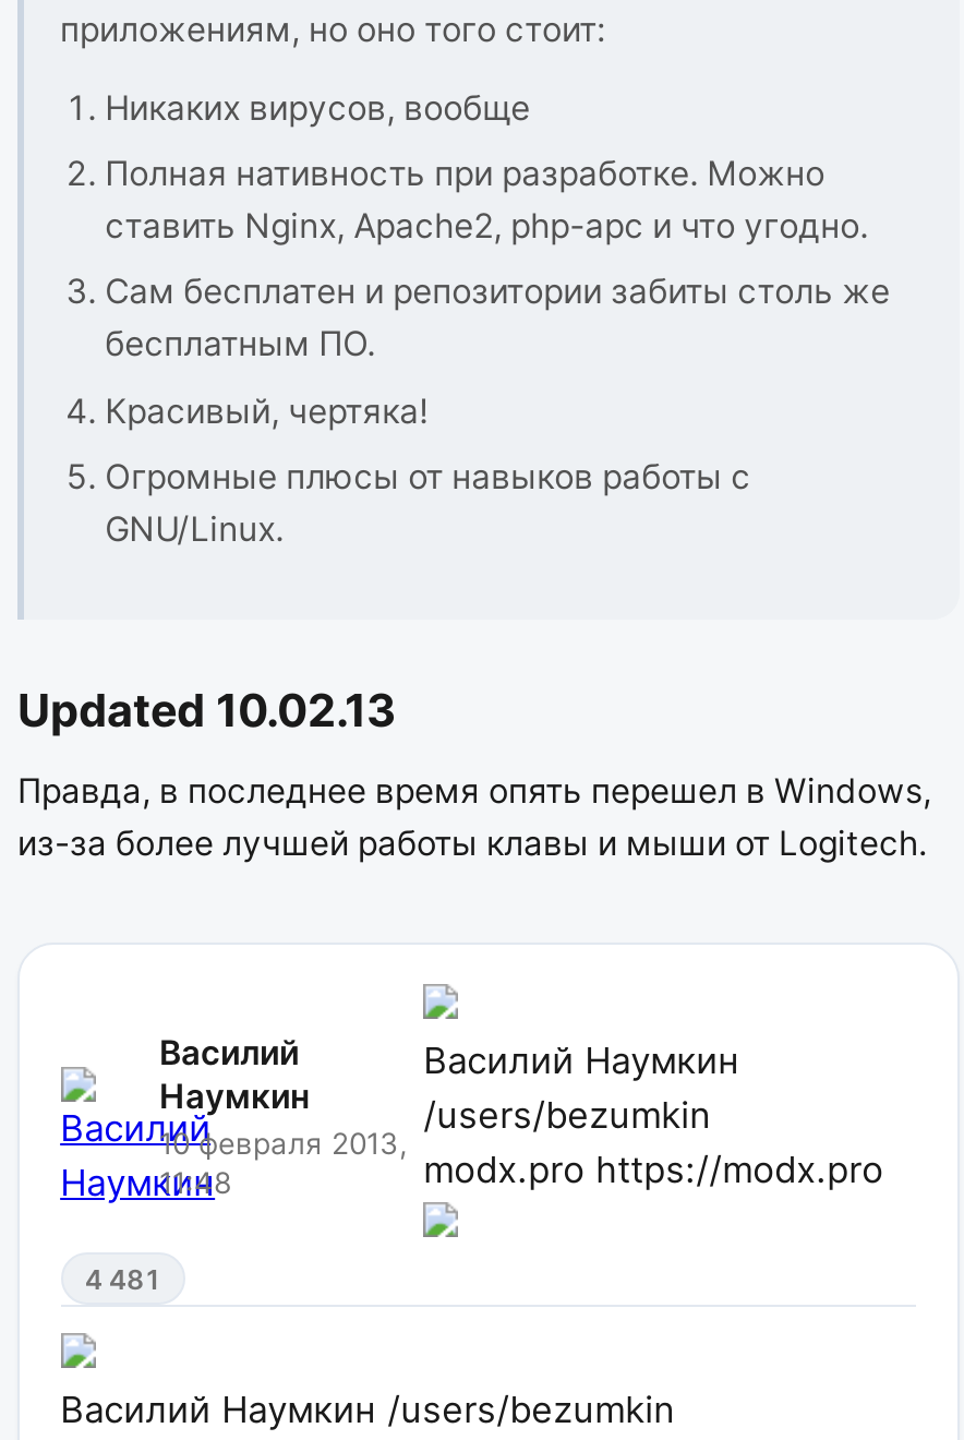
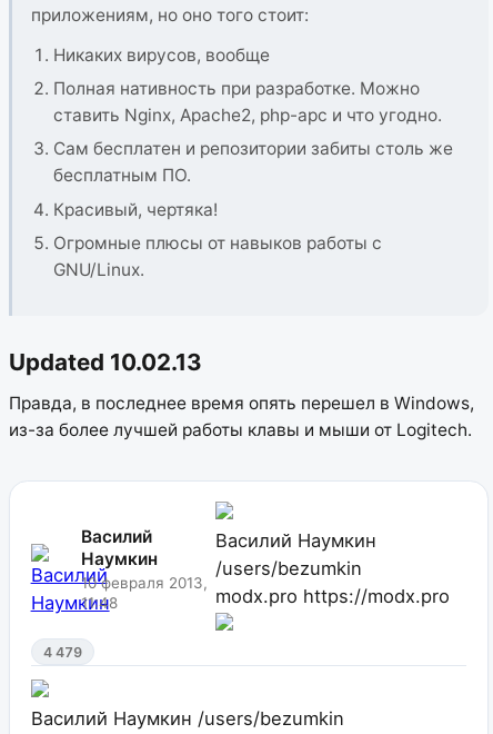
- 4 481
+ 4 479
